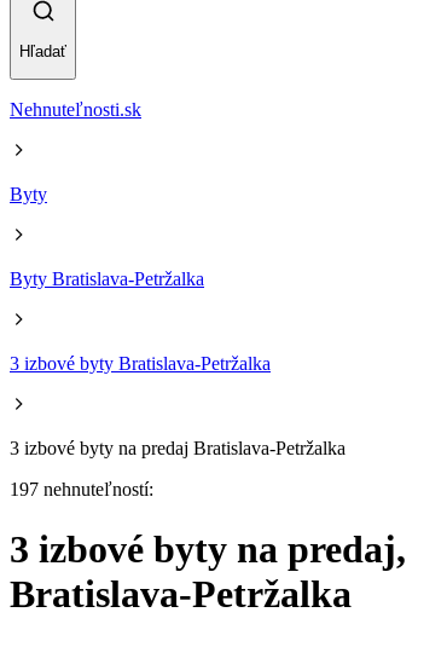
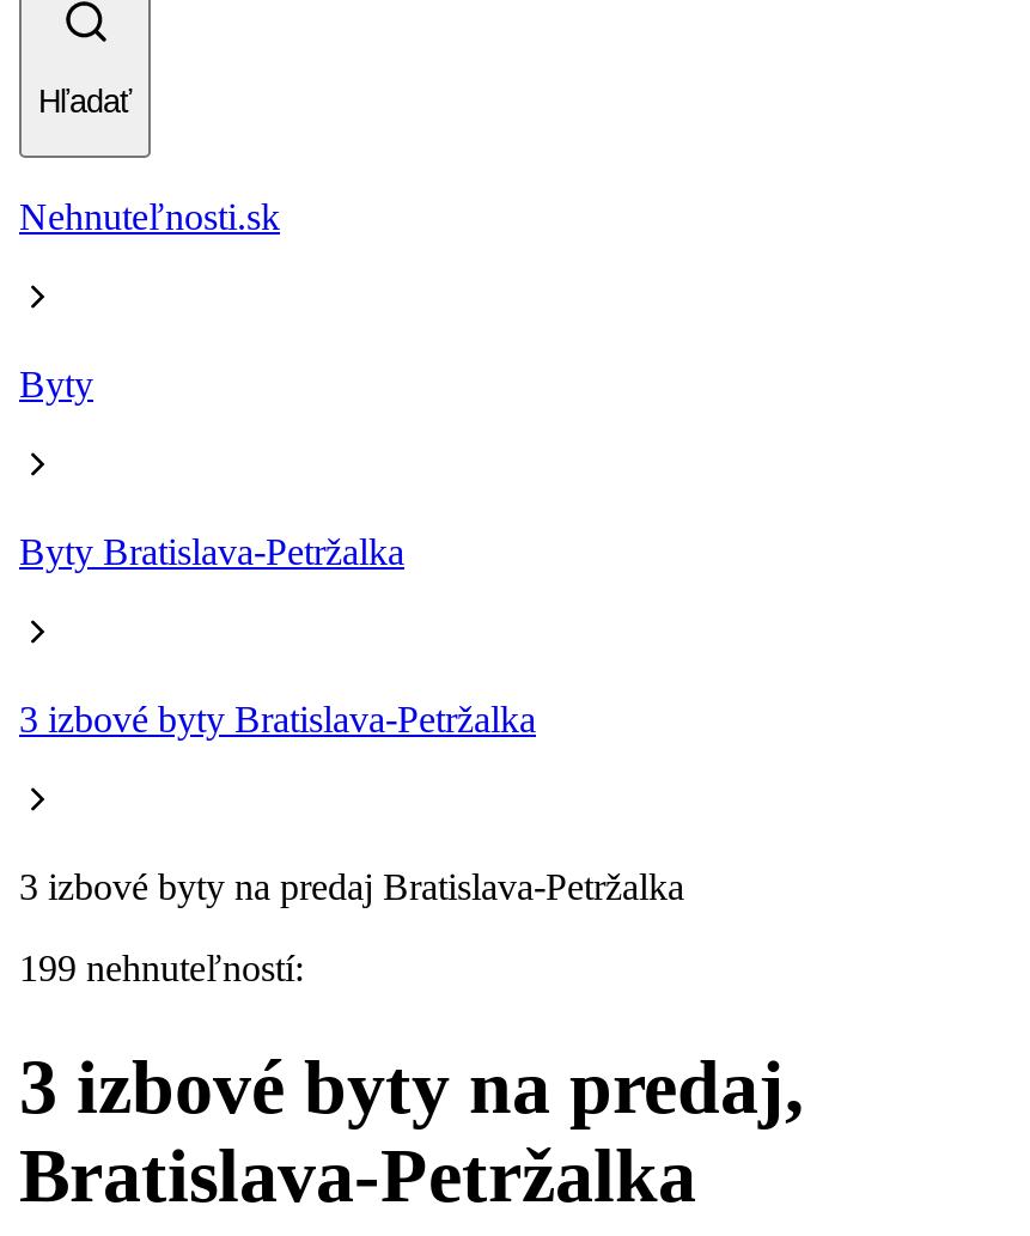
- 197 nehnuteľností:
+ 199 nehnuteľností:
